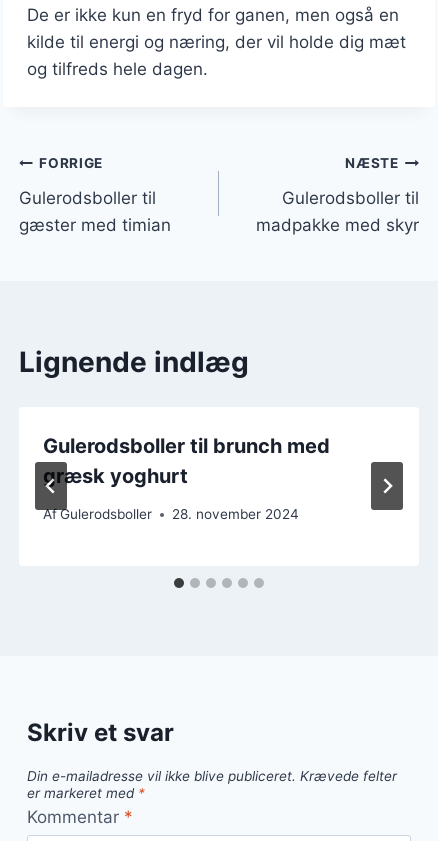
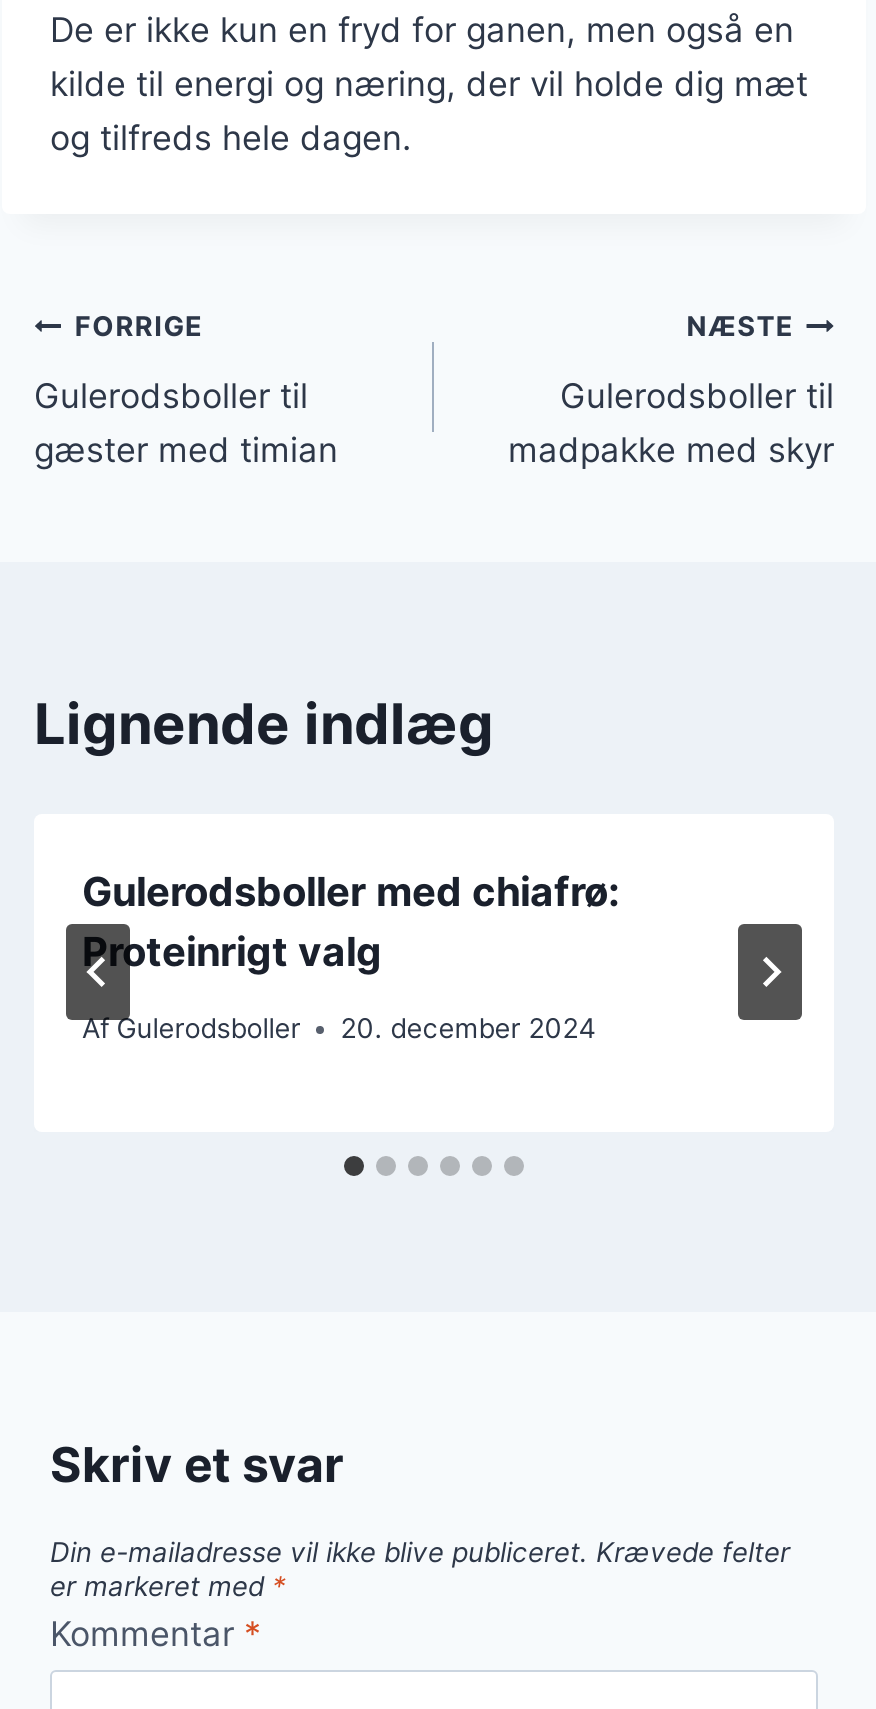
- Gulerodsboller til brunch med
- græsk yoghurt
+ Gulerodsboller med chiafrø:
+ Proteinrigt valg

- Af Gulerodsboller 28. november 2024
+ Af Gulerodsboller 20. december 2024
